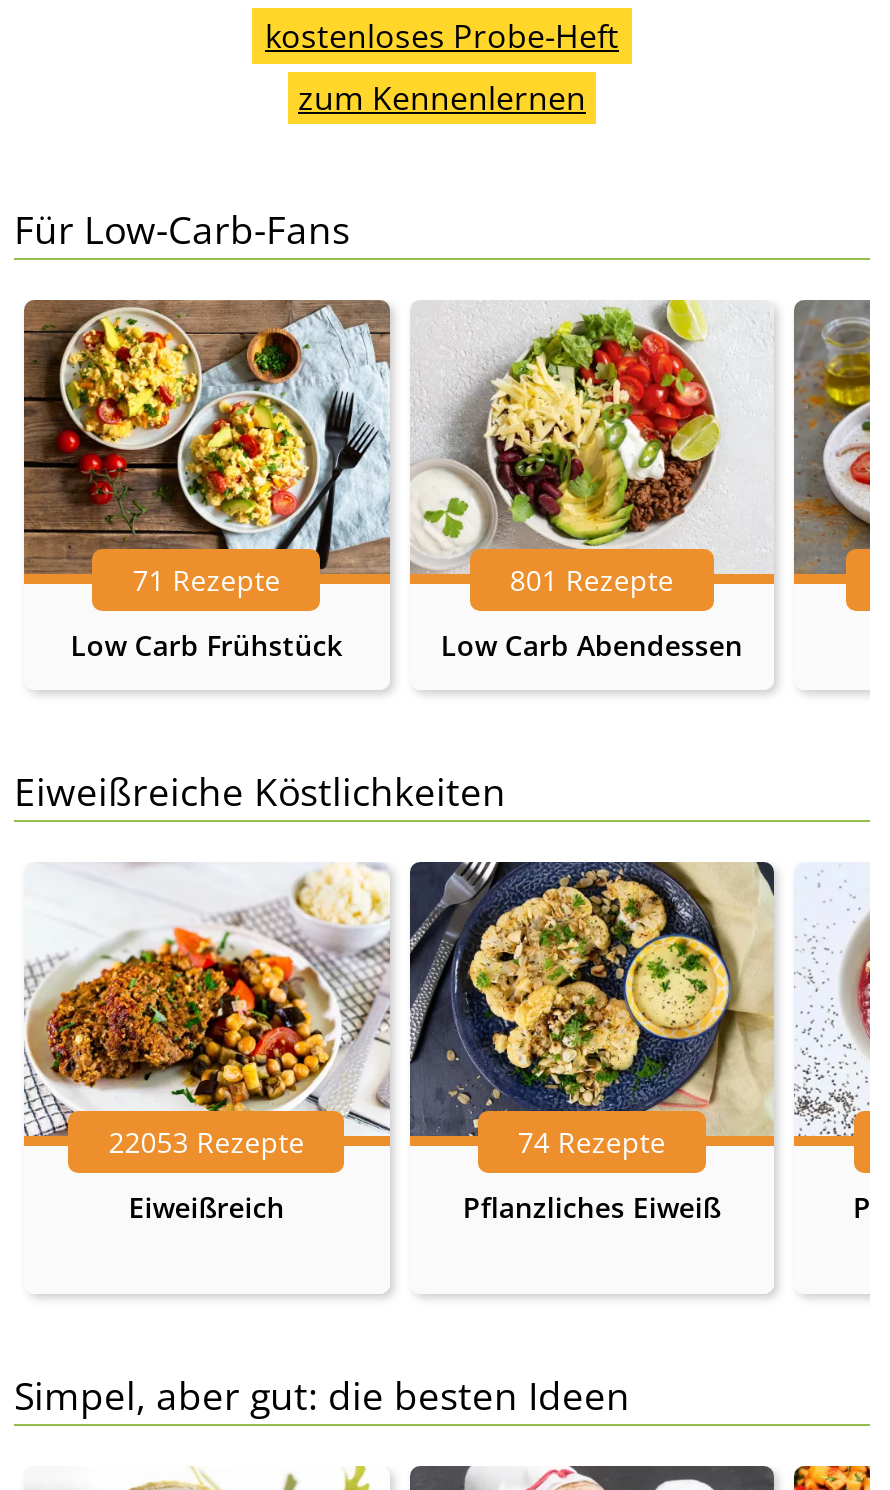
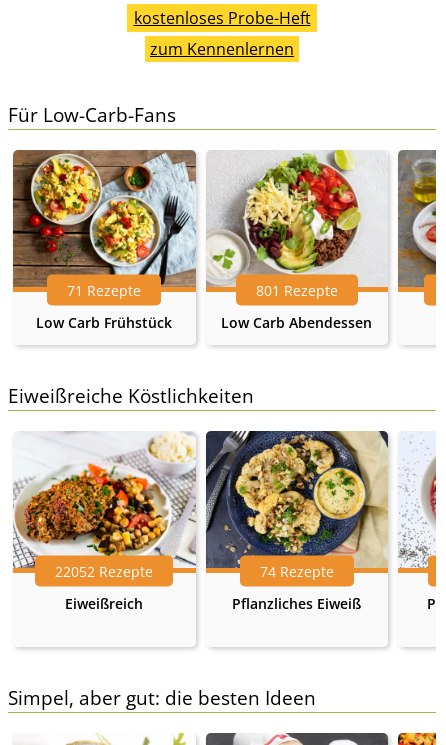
- 22053 Rezepte
+ 22052 Rezepte
